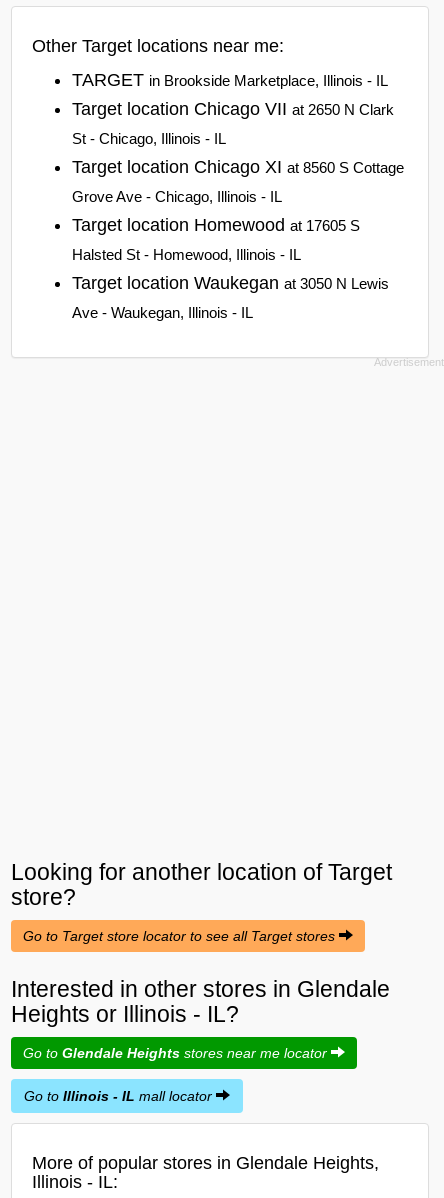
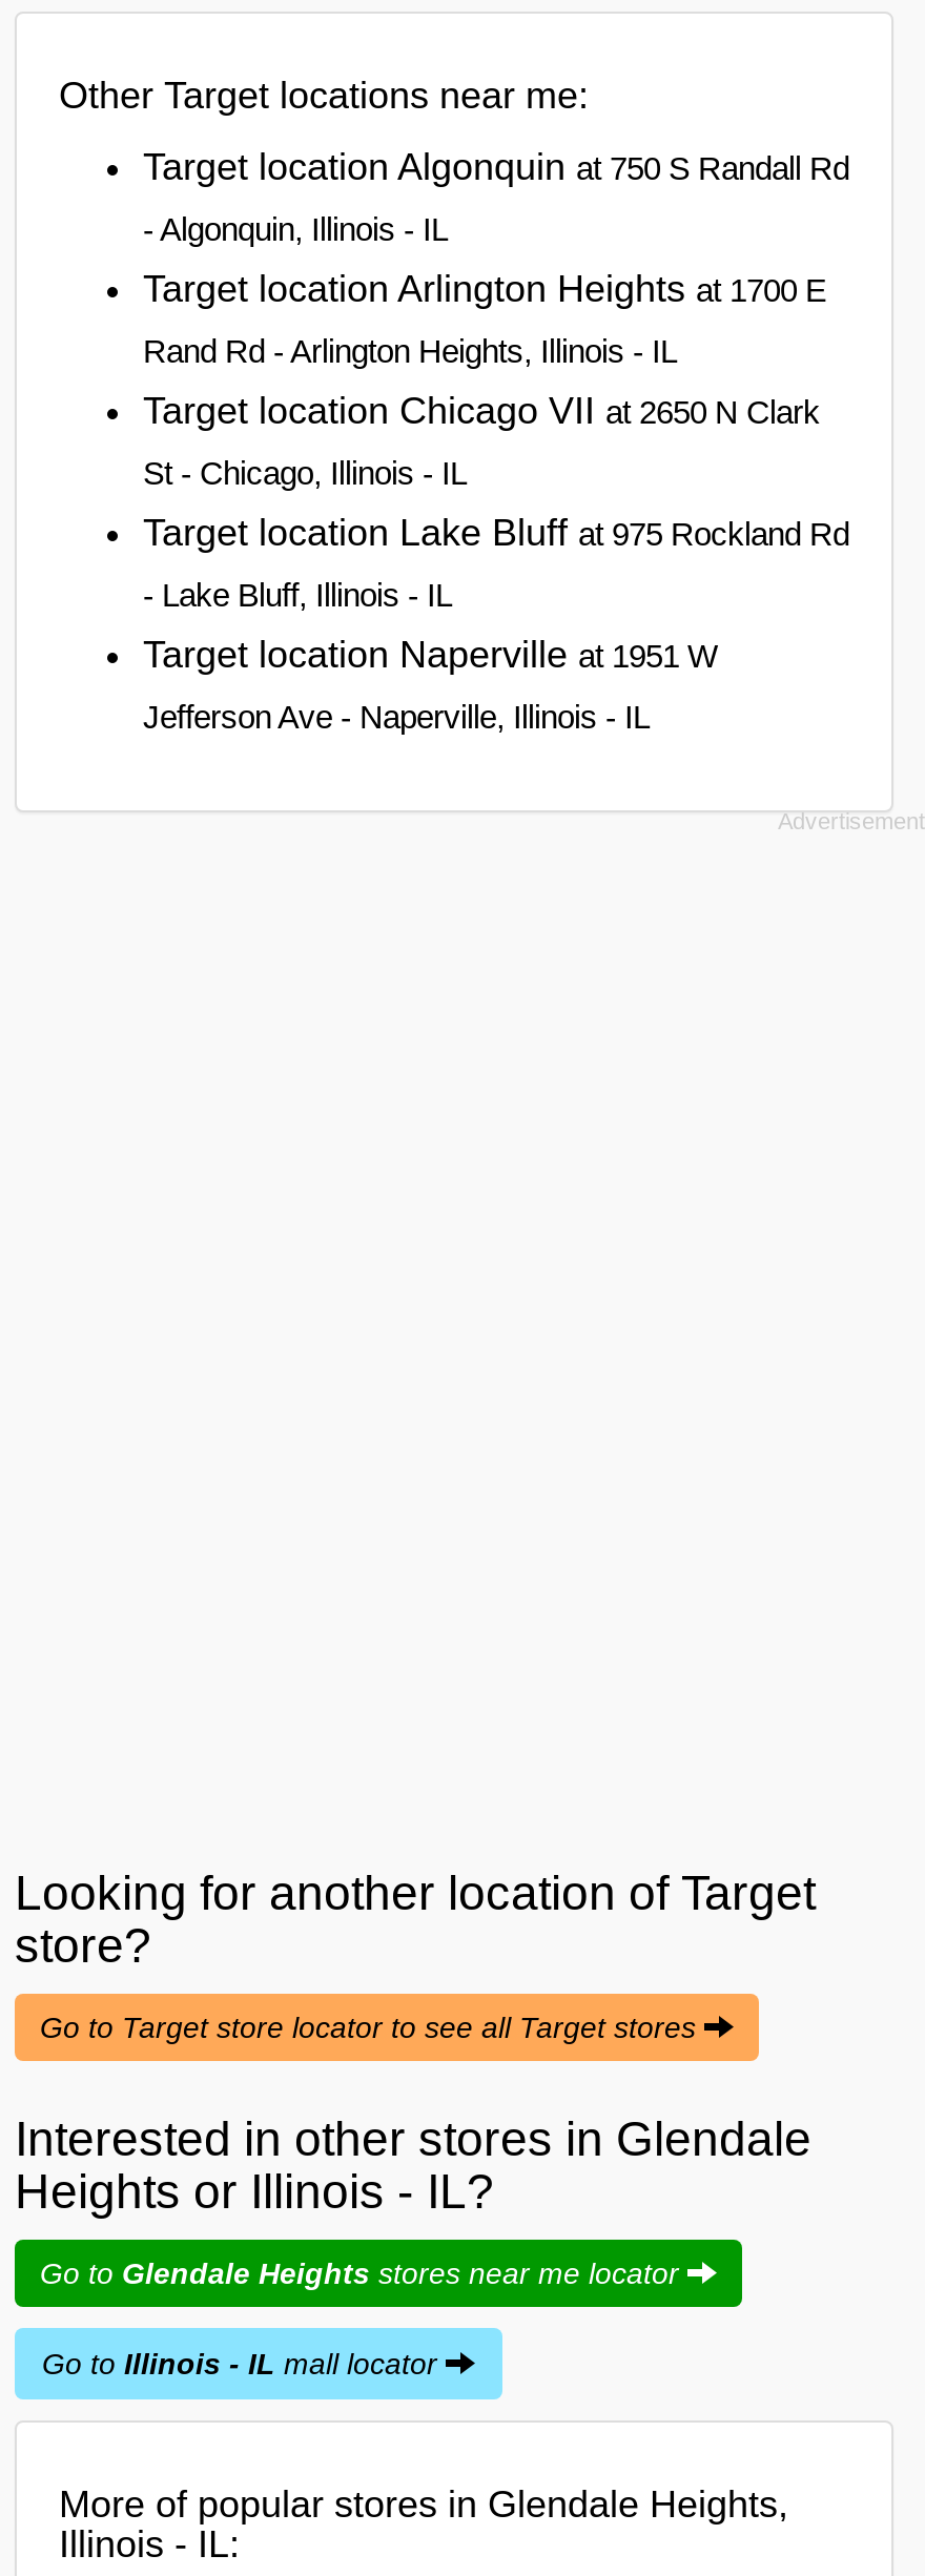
- TARGET in Brookside Marketplace, Illinois - IL
+ Target location Algonquin at 750 S Randall Rd
+ - Algonquin, Illinois - IL
+ Target location Arlington Heights at 1700 E
+ Rand Rd - Arlington Heights, Illinois - IL

moved down: Target location Chicago VII at 2650 N Clark | St - Chicago, Illinois - IL

- Target location Chicago XI at 8560 S Cottage
- Grove Ave - Chicago, Illinois - IL
- Target location Homewood at 17605 S
- Halsted St - Homewood, Illinois - IL
- Target location Waukegan at 3050 N Lewis
- Ave - Waukegan, Illinois - IL
+ Target location Lake Bluff at 975 Rockland Rd
+ - Lake Bluff, Illinois - IL
+ Target location Naperville at 1951 W
+ Jefferson Ave - Naperville, Illinois - IL
